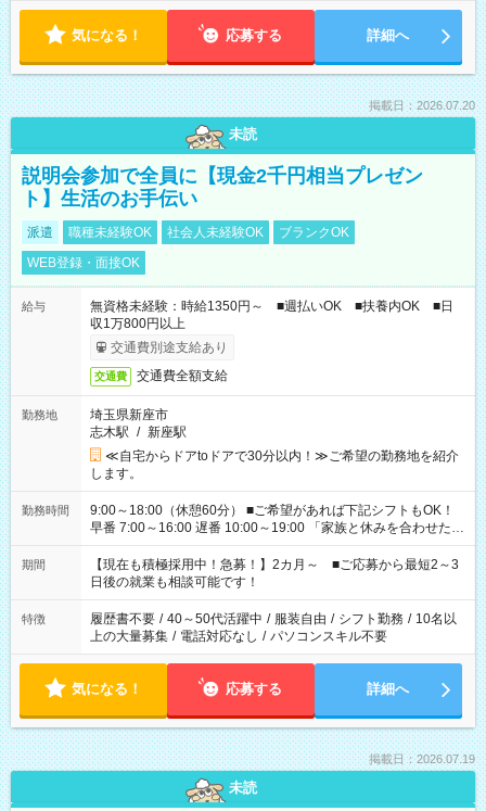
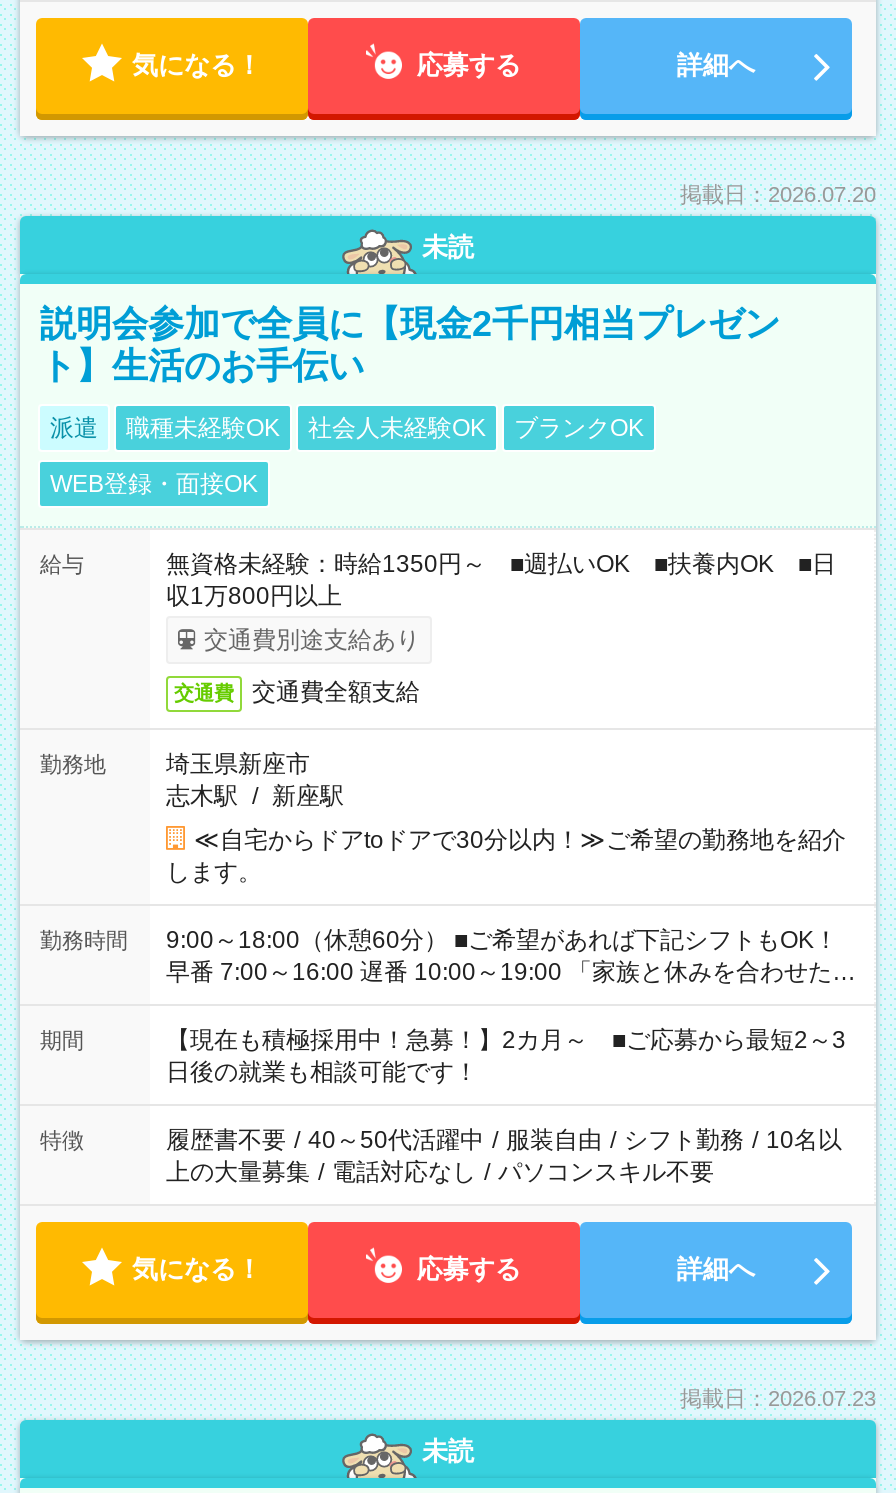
- 掲載日：2026.07.19
+ 掲載日：2026.07.23
